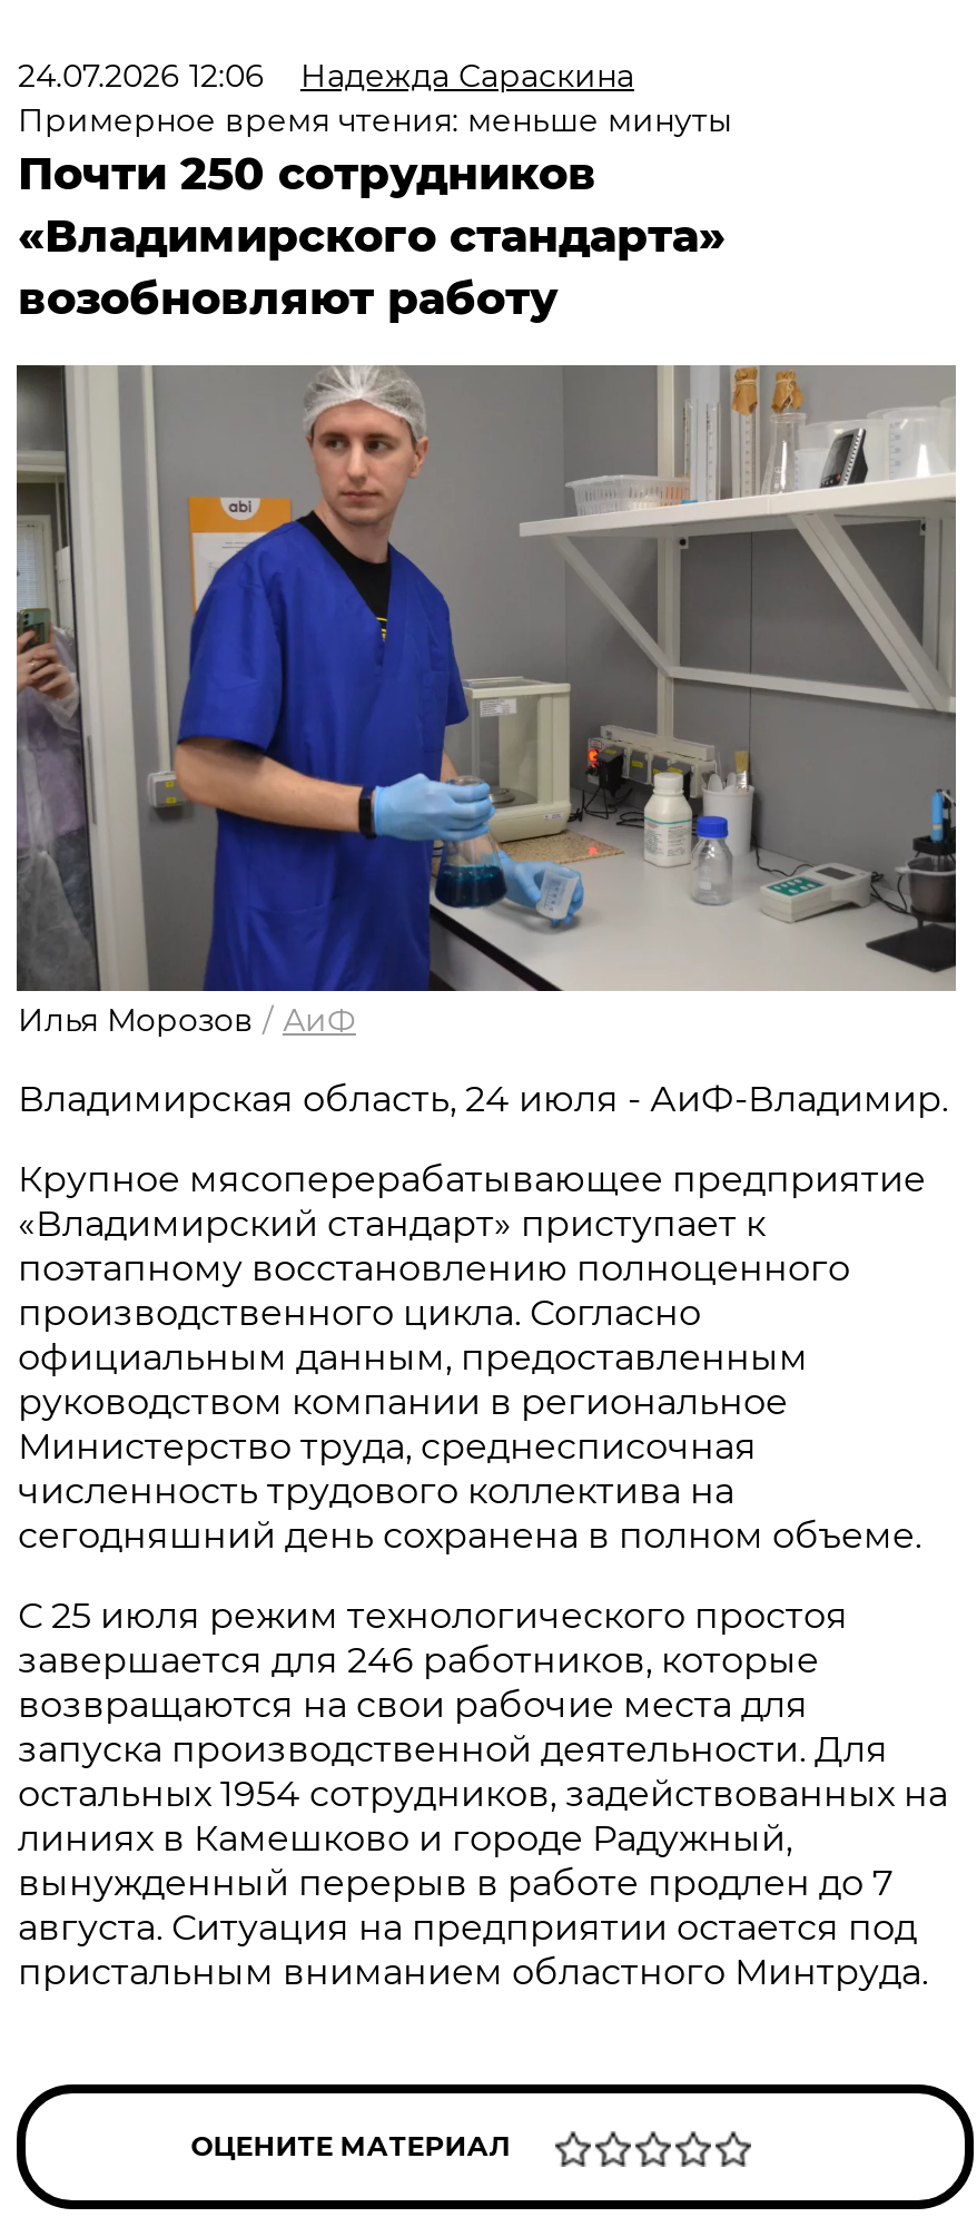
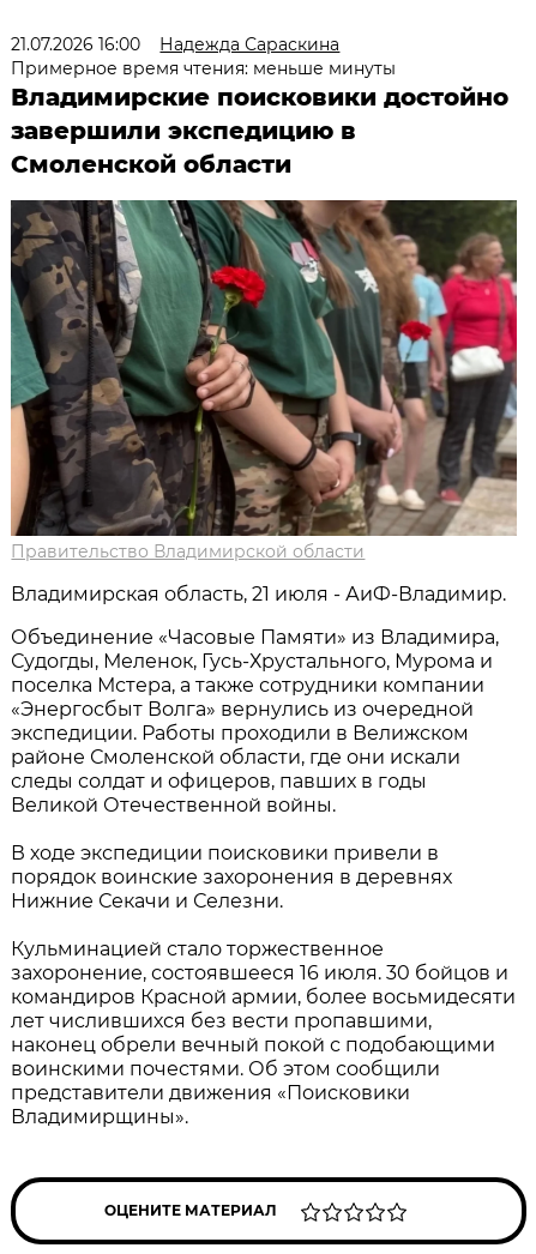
- 24.07.2026 12:06 Надежда Сараскина
+ 21.07.2026 16:00 Надежда Сараскина

- Почти 250 сотрудников
- «Владимирского стандарта»
- возобновляют работу
+ Владимирские поисковики достойно
+ завершили экспедицию в
+ Смоленской области

- [image]
- Илья Морозов / АиФ
- Владимирская область, 24 июля - АиФ-Владимир.
- Крупное мясоперерабатывающее предприятие
- «Владимирский стандарт» приступает к
- поэтапному восстановлению полноценного
- производственного цикла. Согласно
- официальным данным, предоставленным
- руководством компании в региональное
- Министерство труда, среднесписочная
- численность трудового коллектива на
- сегодняшний день сохранена в полном объеме.
- С 25 июля режим технологического простоя
- завершается для 246 работников, которые
- возвращаются на свои рабочие места для
- запуска производственной деятельности. Для
- остальных 1954 сотрудников, задействованных на
- линиях в Камешково и городе Радужный,
- вынужденный перерыв в работе продлен до 7
- августа. Ситуация на предприятии остается под
- пристальным вниманием областного Минтруда.
+ [image]
+ Правительство Владимирской области
+ Владимирская область, 21 июля - АиФ-Владимир.
+ Объединение «Часовые Памяти» из Владимира,
+ Судогды, Меленок, Гусь-Хрустального, Мурома и
+ поселка Мстера, а также сотрудники компании
+ «Энергосбыт Волга» вернулись из очередной
+ экспедиции. Работы проходили в Велижском
+ районе Смоленской области, где они искали
+ следы солдат и офицеров, павших в годы
+ Великой Отечественной войны.
+ В ходе экспедиции поисковики привели в
+ порядок воинские захоронения в деревнях
+ Нижние Секачи и Селезни.
+ Кульминацией стало торжественное
+ захоронение, состоявшееся 16 июля. 30 бойцов и
+ командиров Красной армии, более восьмидесяти
+ лет числившихся без вести пропавшими,
+ наконец обрели вечный покой с подобающими
+ воинскими почестями. Об этом сообщили
+ представители движения «Поисковики
+ Владимирщины».
